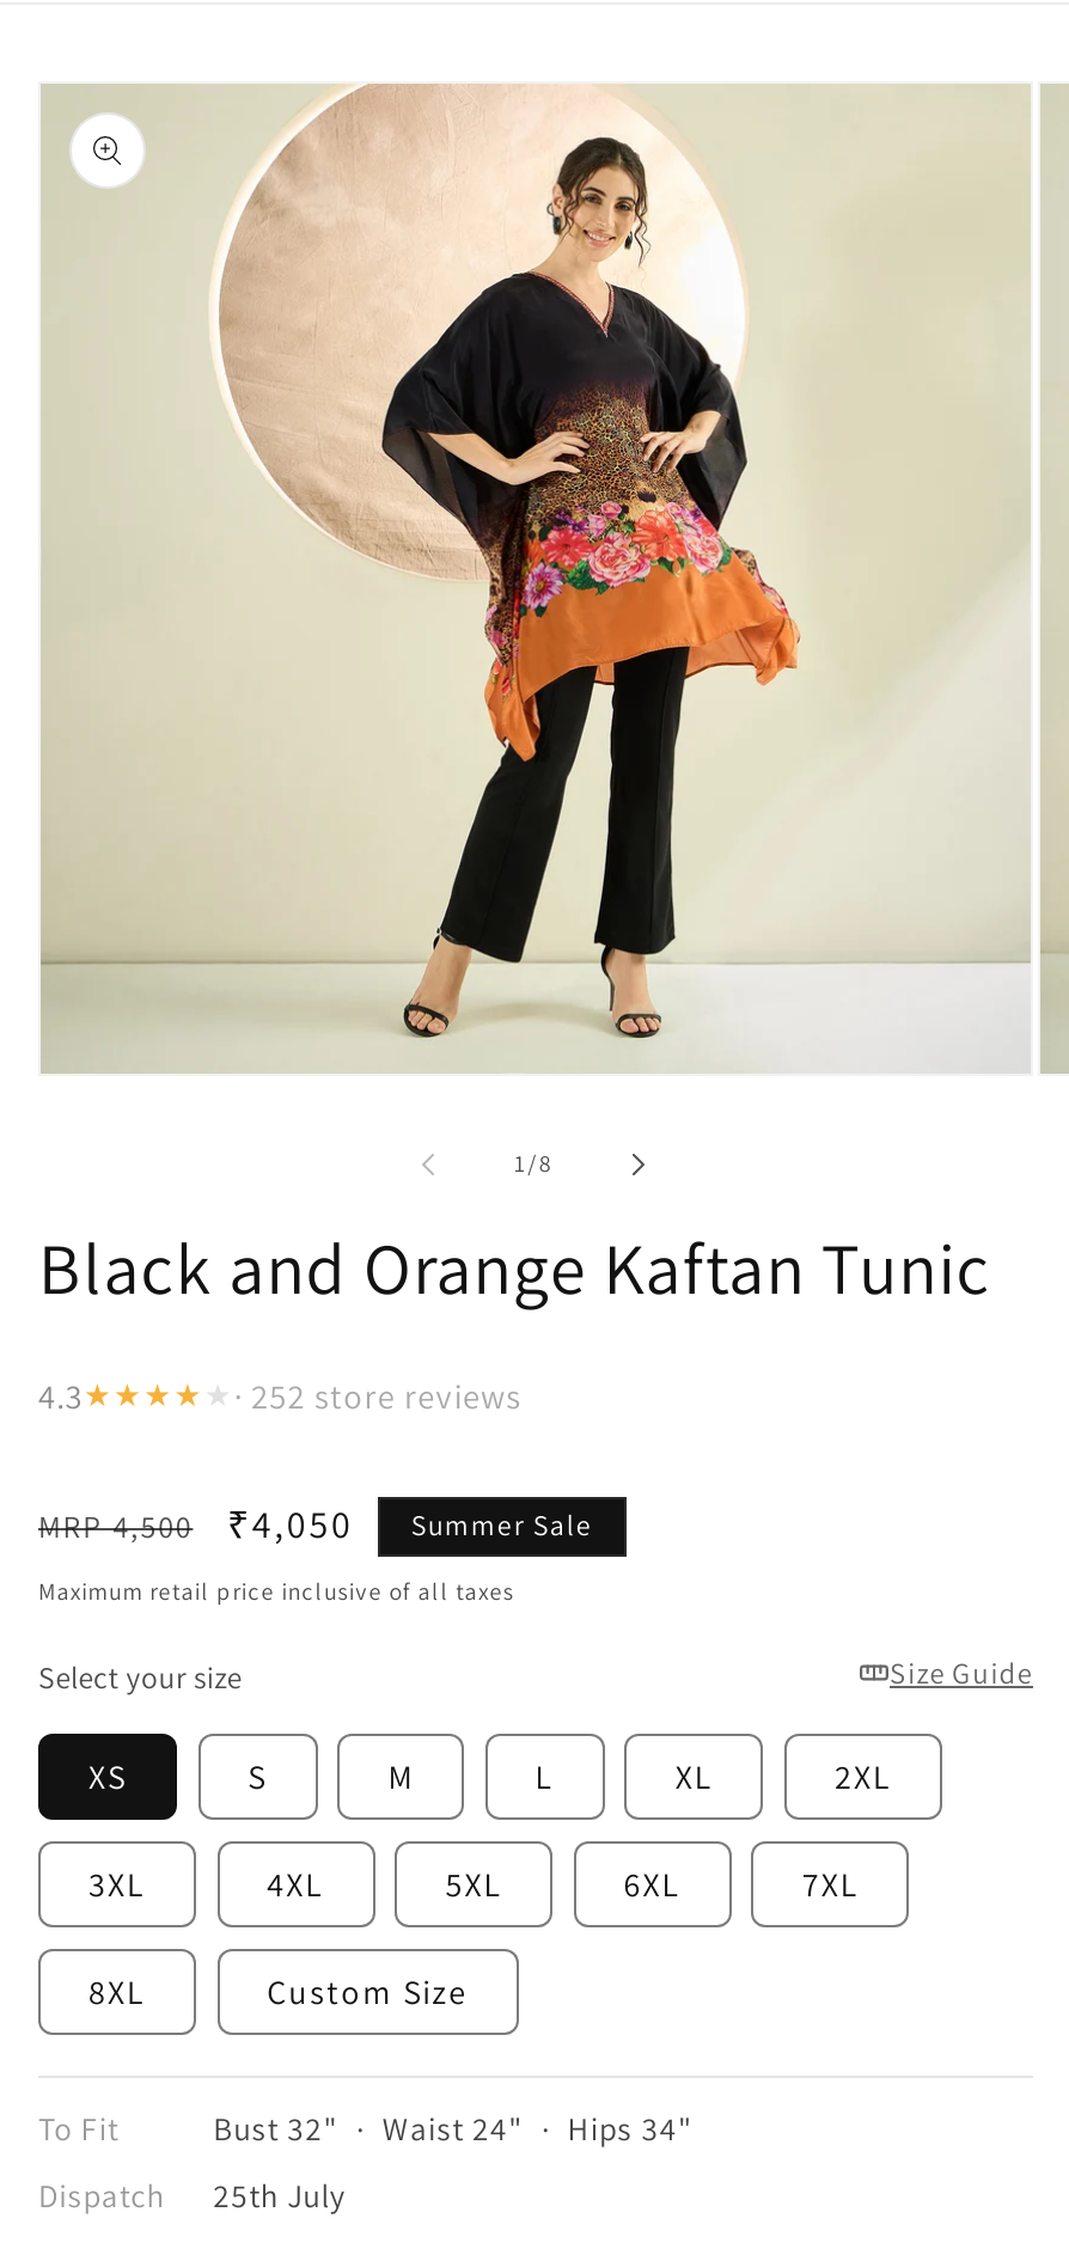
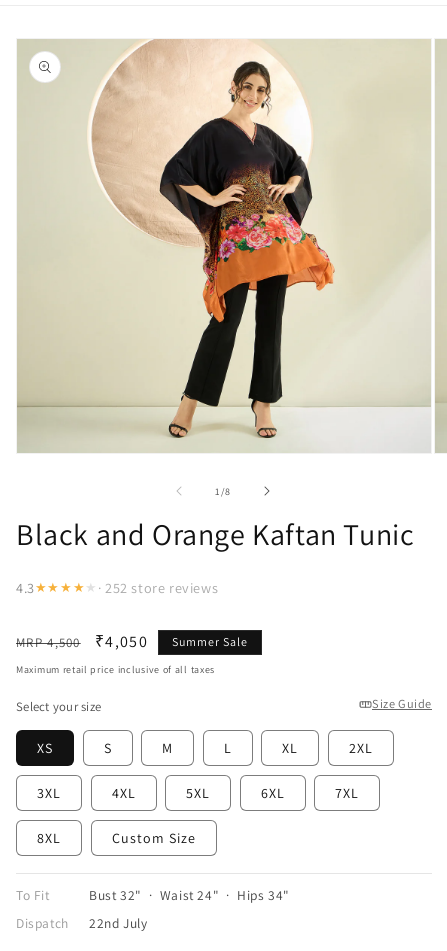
- Dispatch 25th July
+ Dispatch 22nd July
